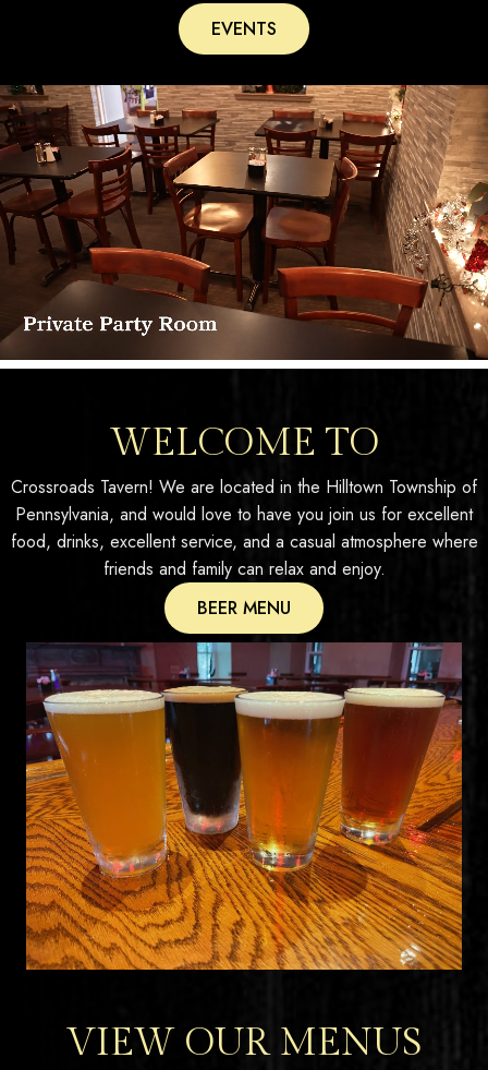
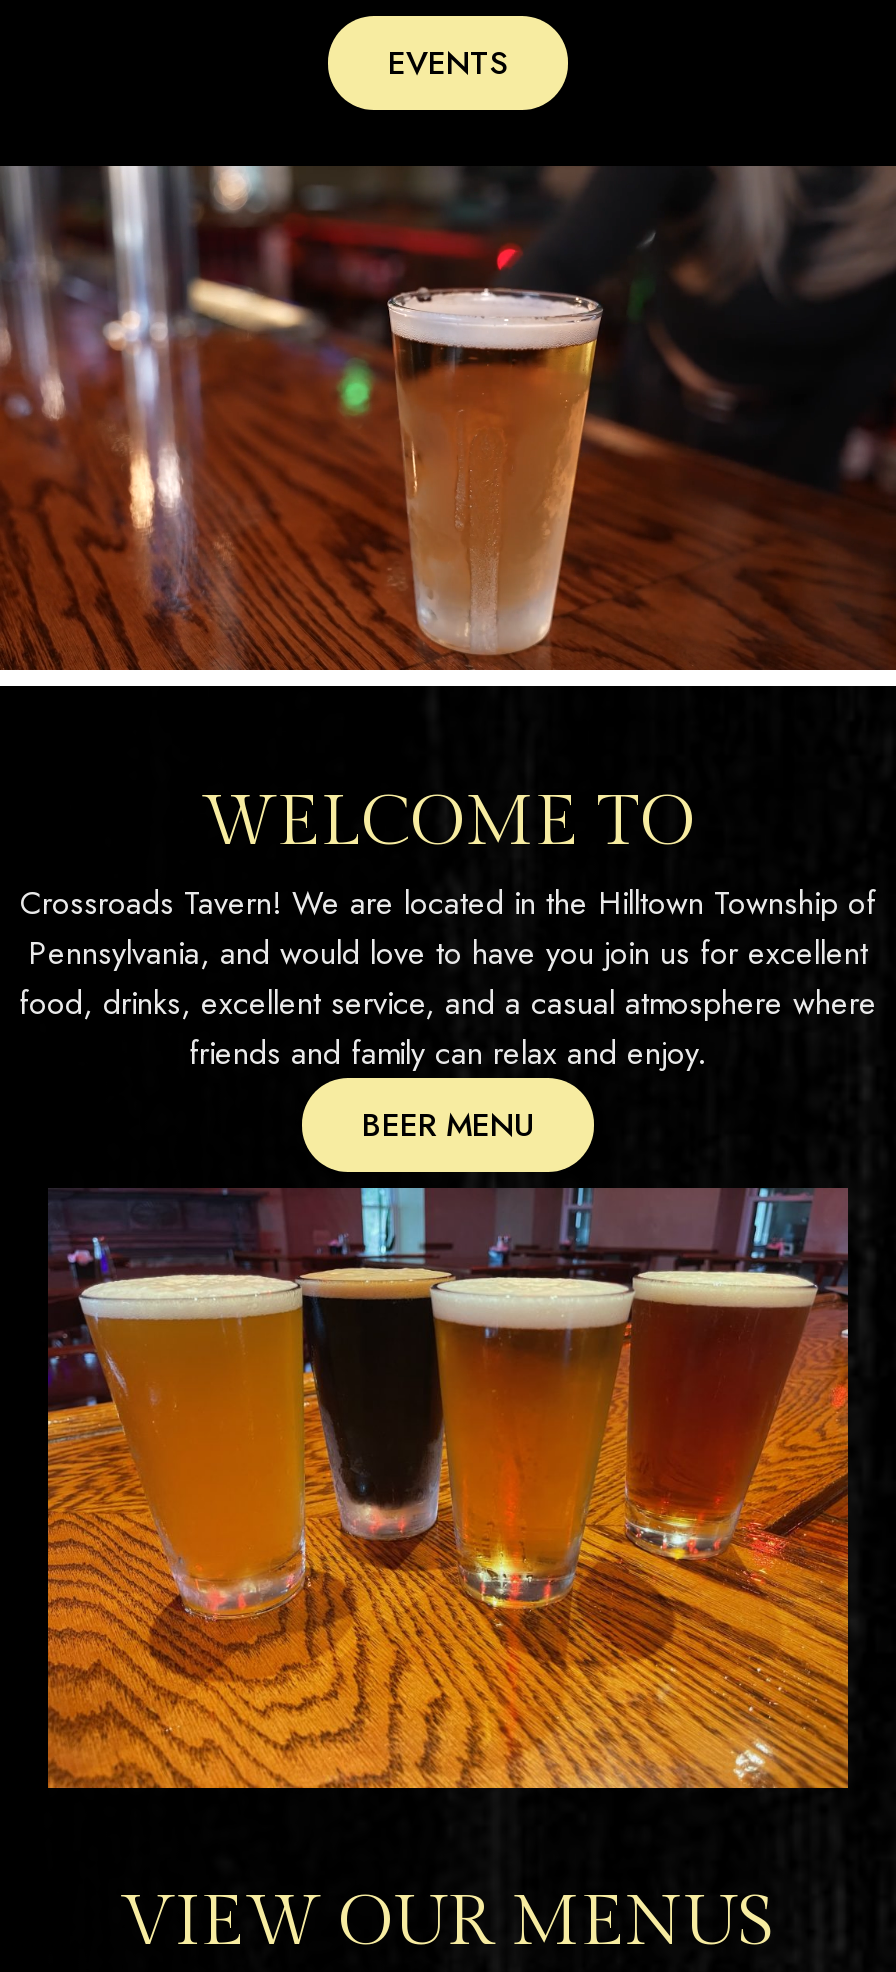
- [image]
+ [image]
